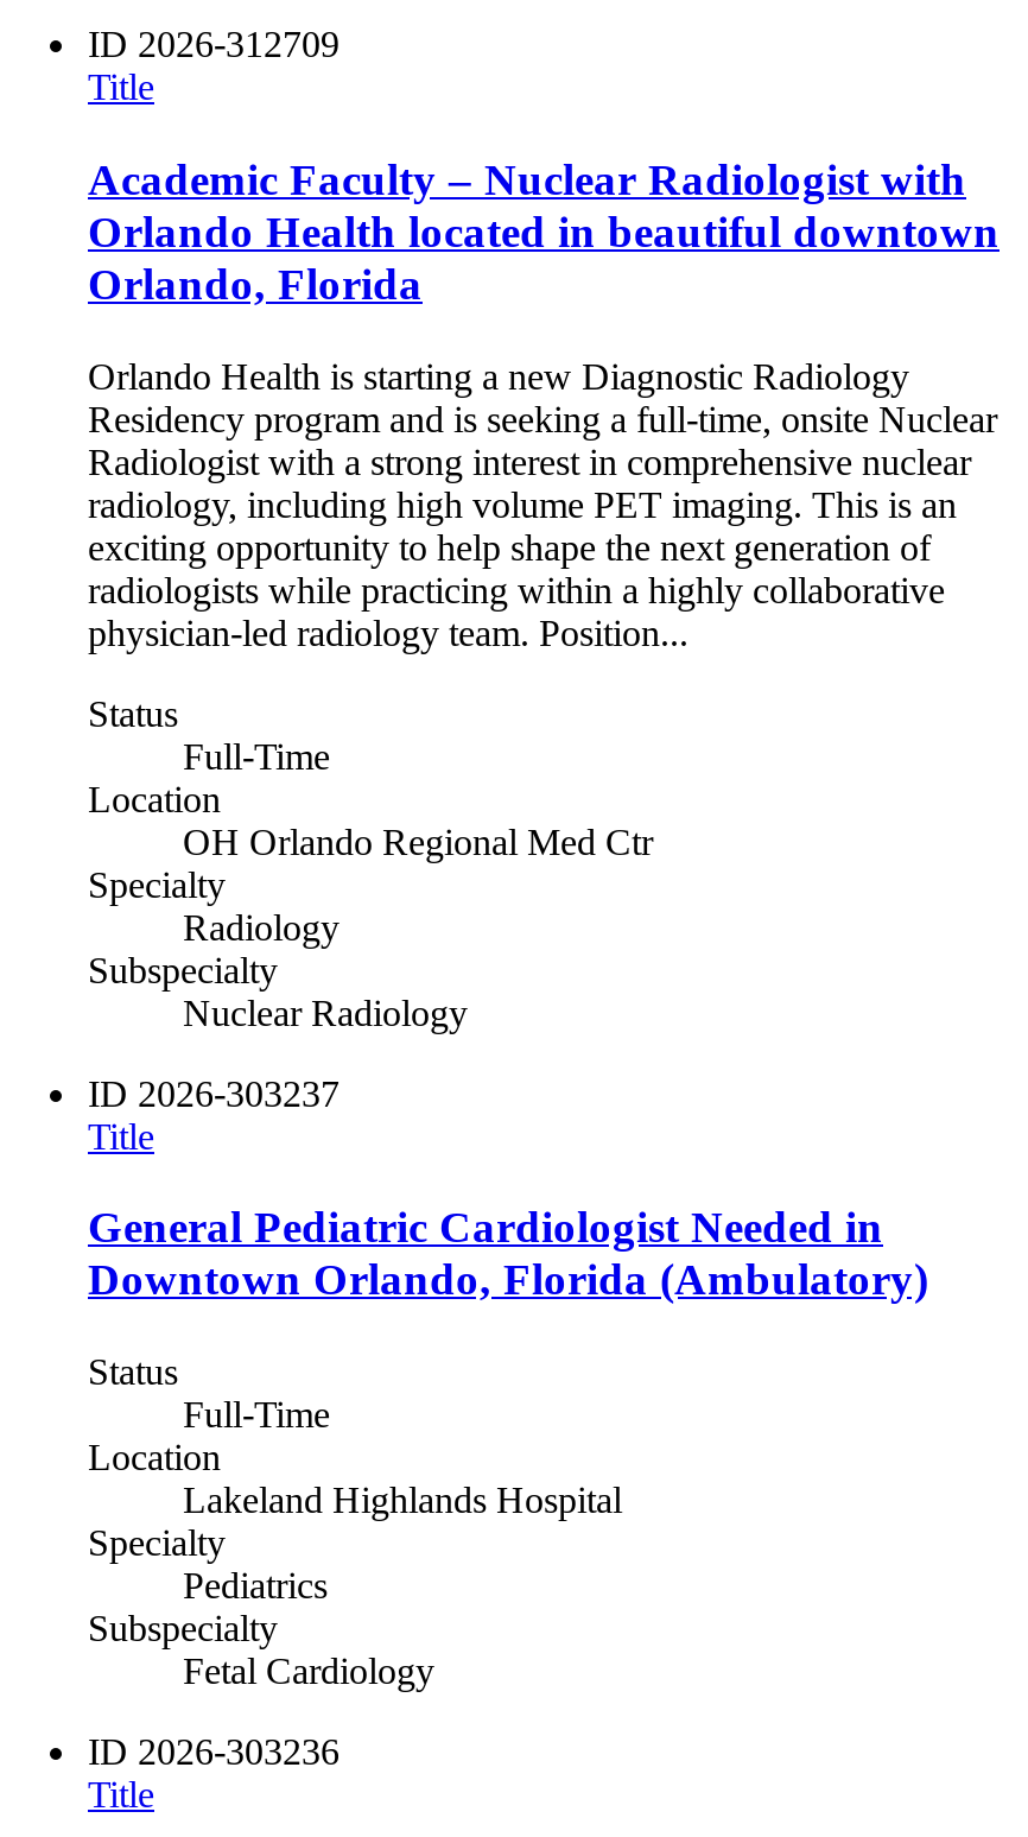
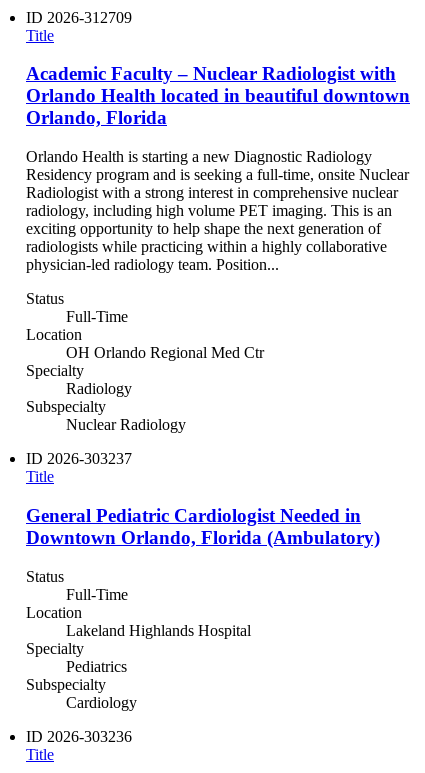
- Fetal Cardiology
+ Cardiology
